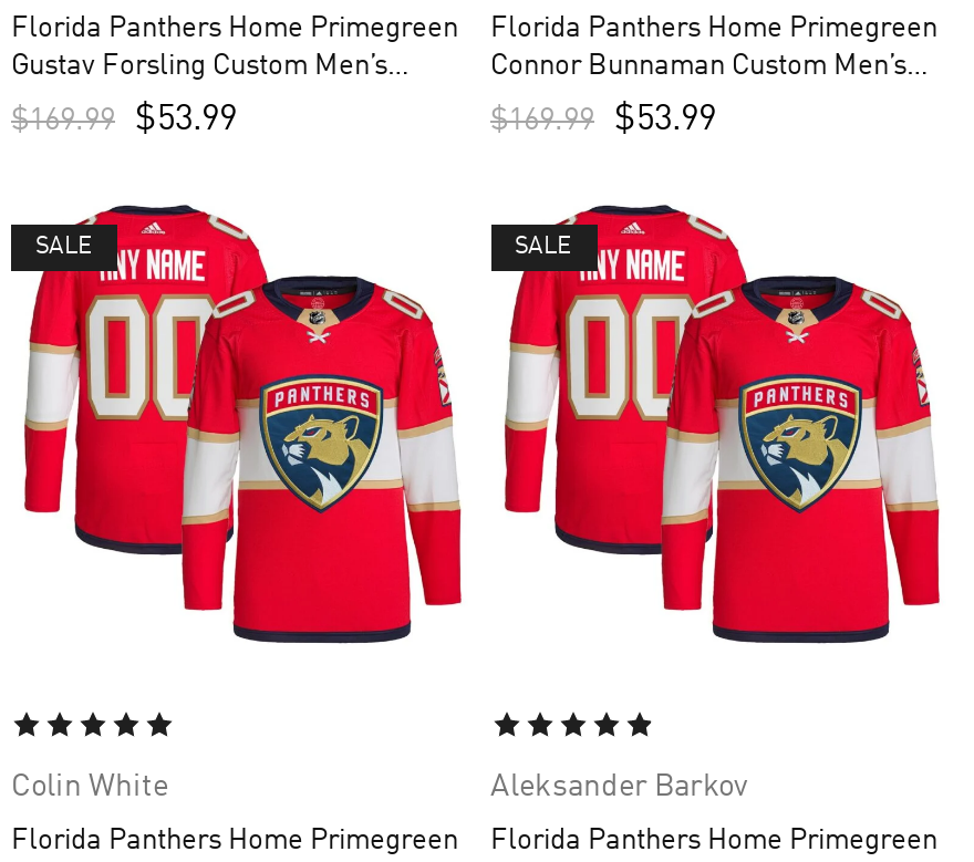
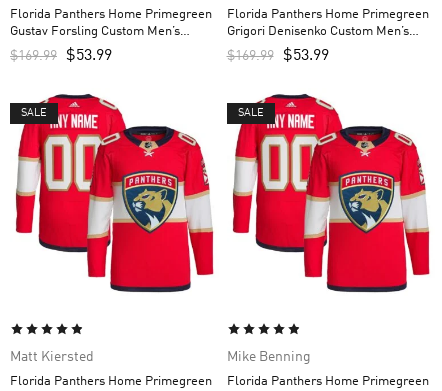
- Connor Bunnaman Custom Men’s
+ Grigori Denisenko Custom Men’s

- Colin White
+ Matt Kiersted

- Aleksander Barkov
+ Mike Benning
